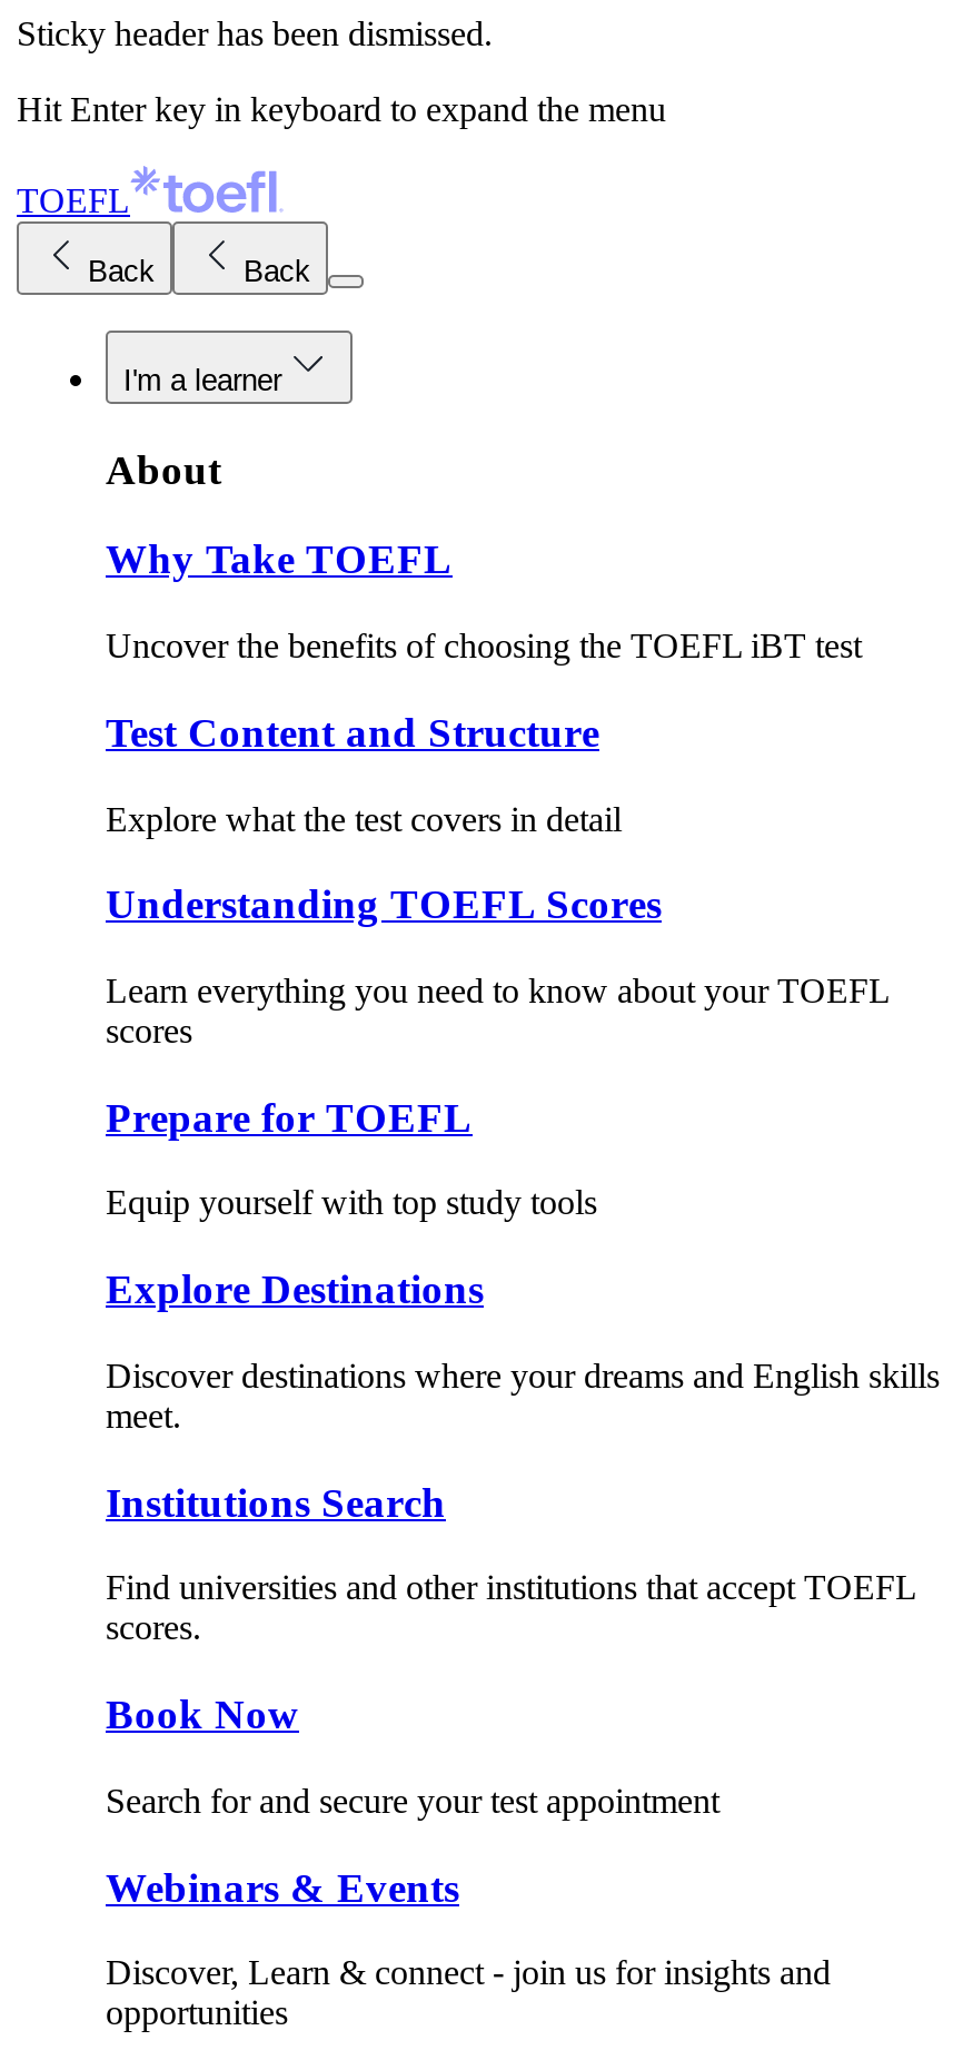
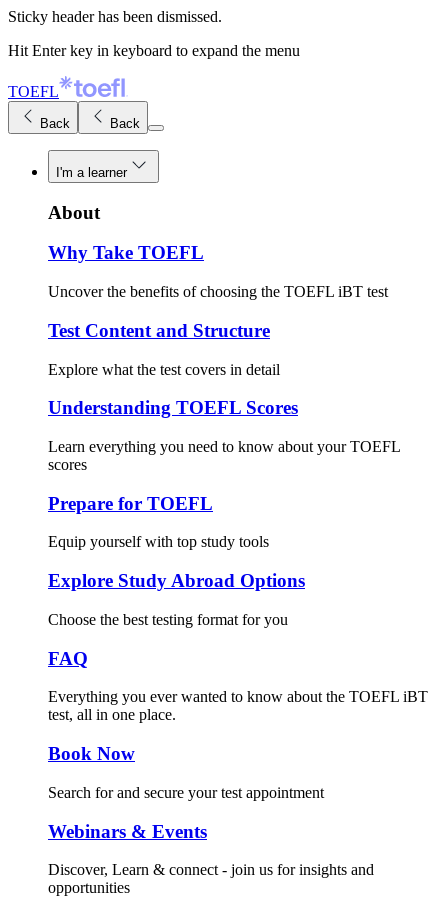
- Explore Destinations
+ Explore Study Abroad Options

- Discover destinations where your dreams and English skills
- meet.
+ Choose the best testing format for you

- Institutions Search
+ FAQ

- Find universities and other institutions that accept TOEFL
- scores.
+ Everything you ever wanted to know about the TOEFL iBT
+ test, all in one place.
